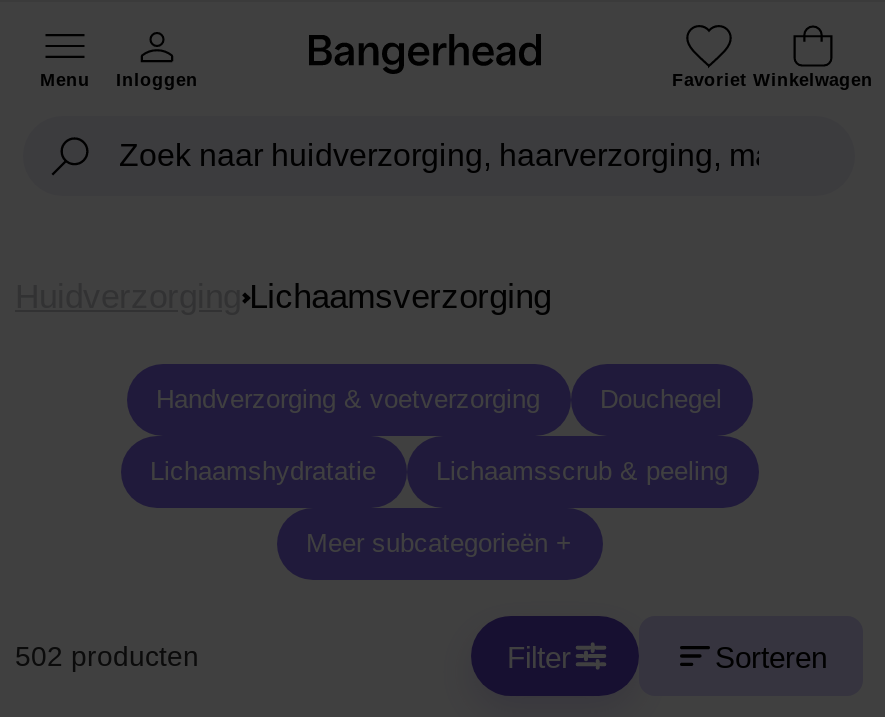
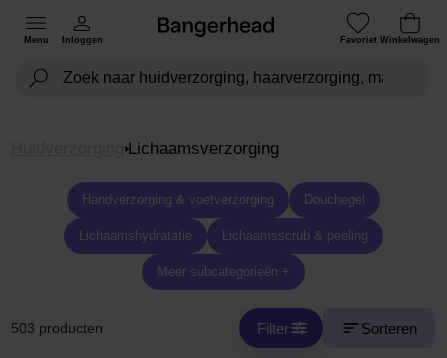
- 502 producten
+ 503 producten
